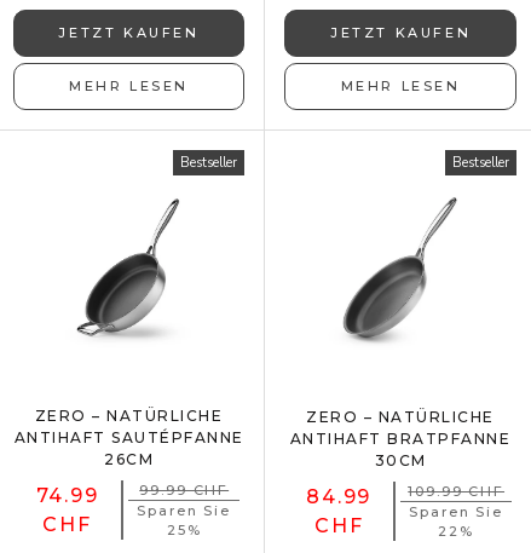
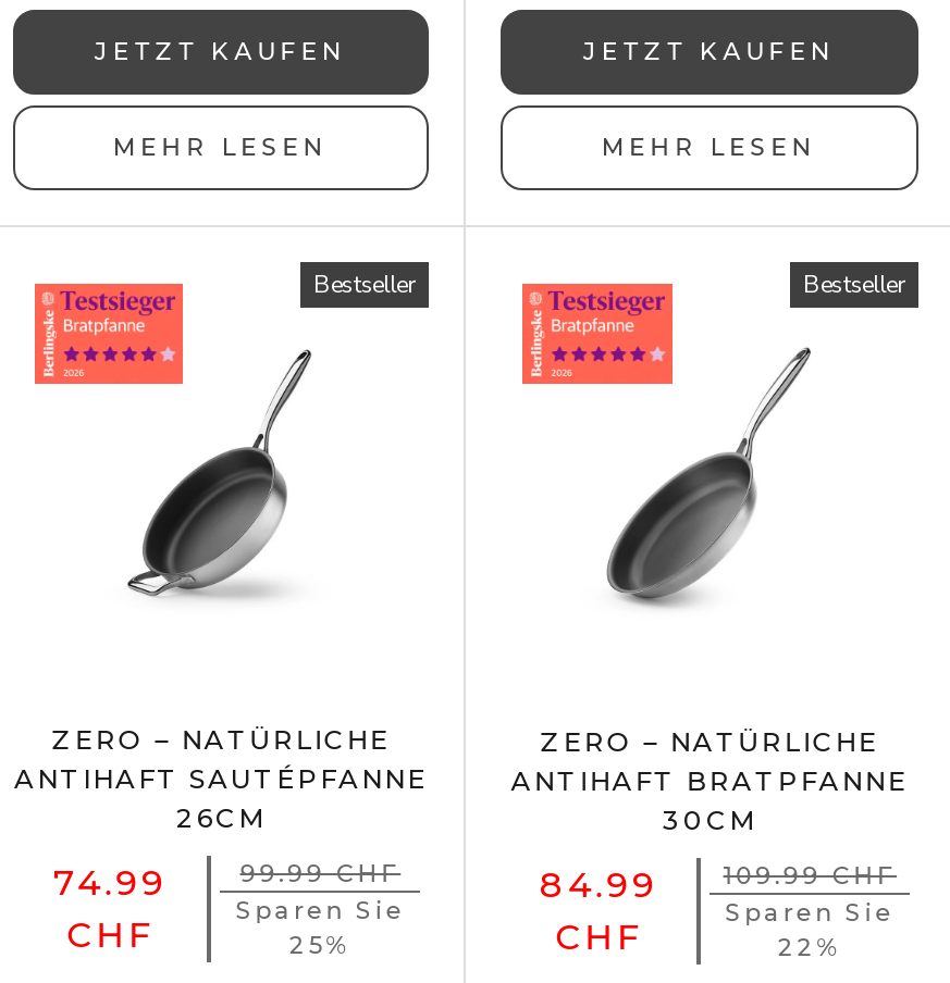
+ [image]

+ [image]
